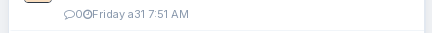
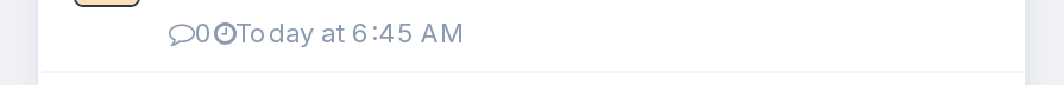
- 0 Friday a31 7:51 AM
+ 0 Today at 6:45 AM
